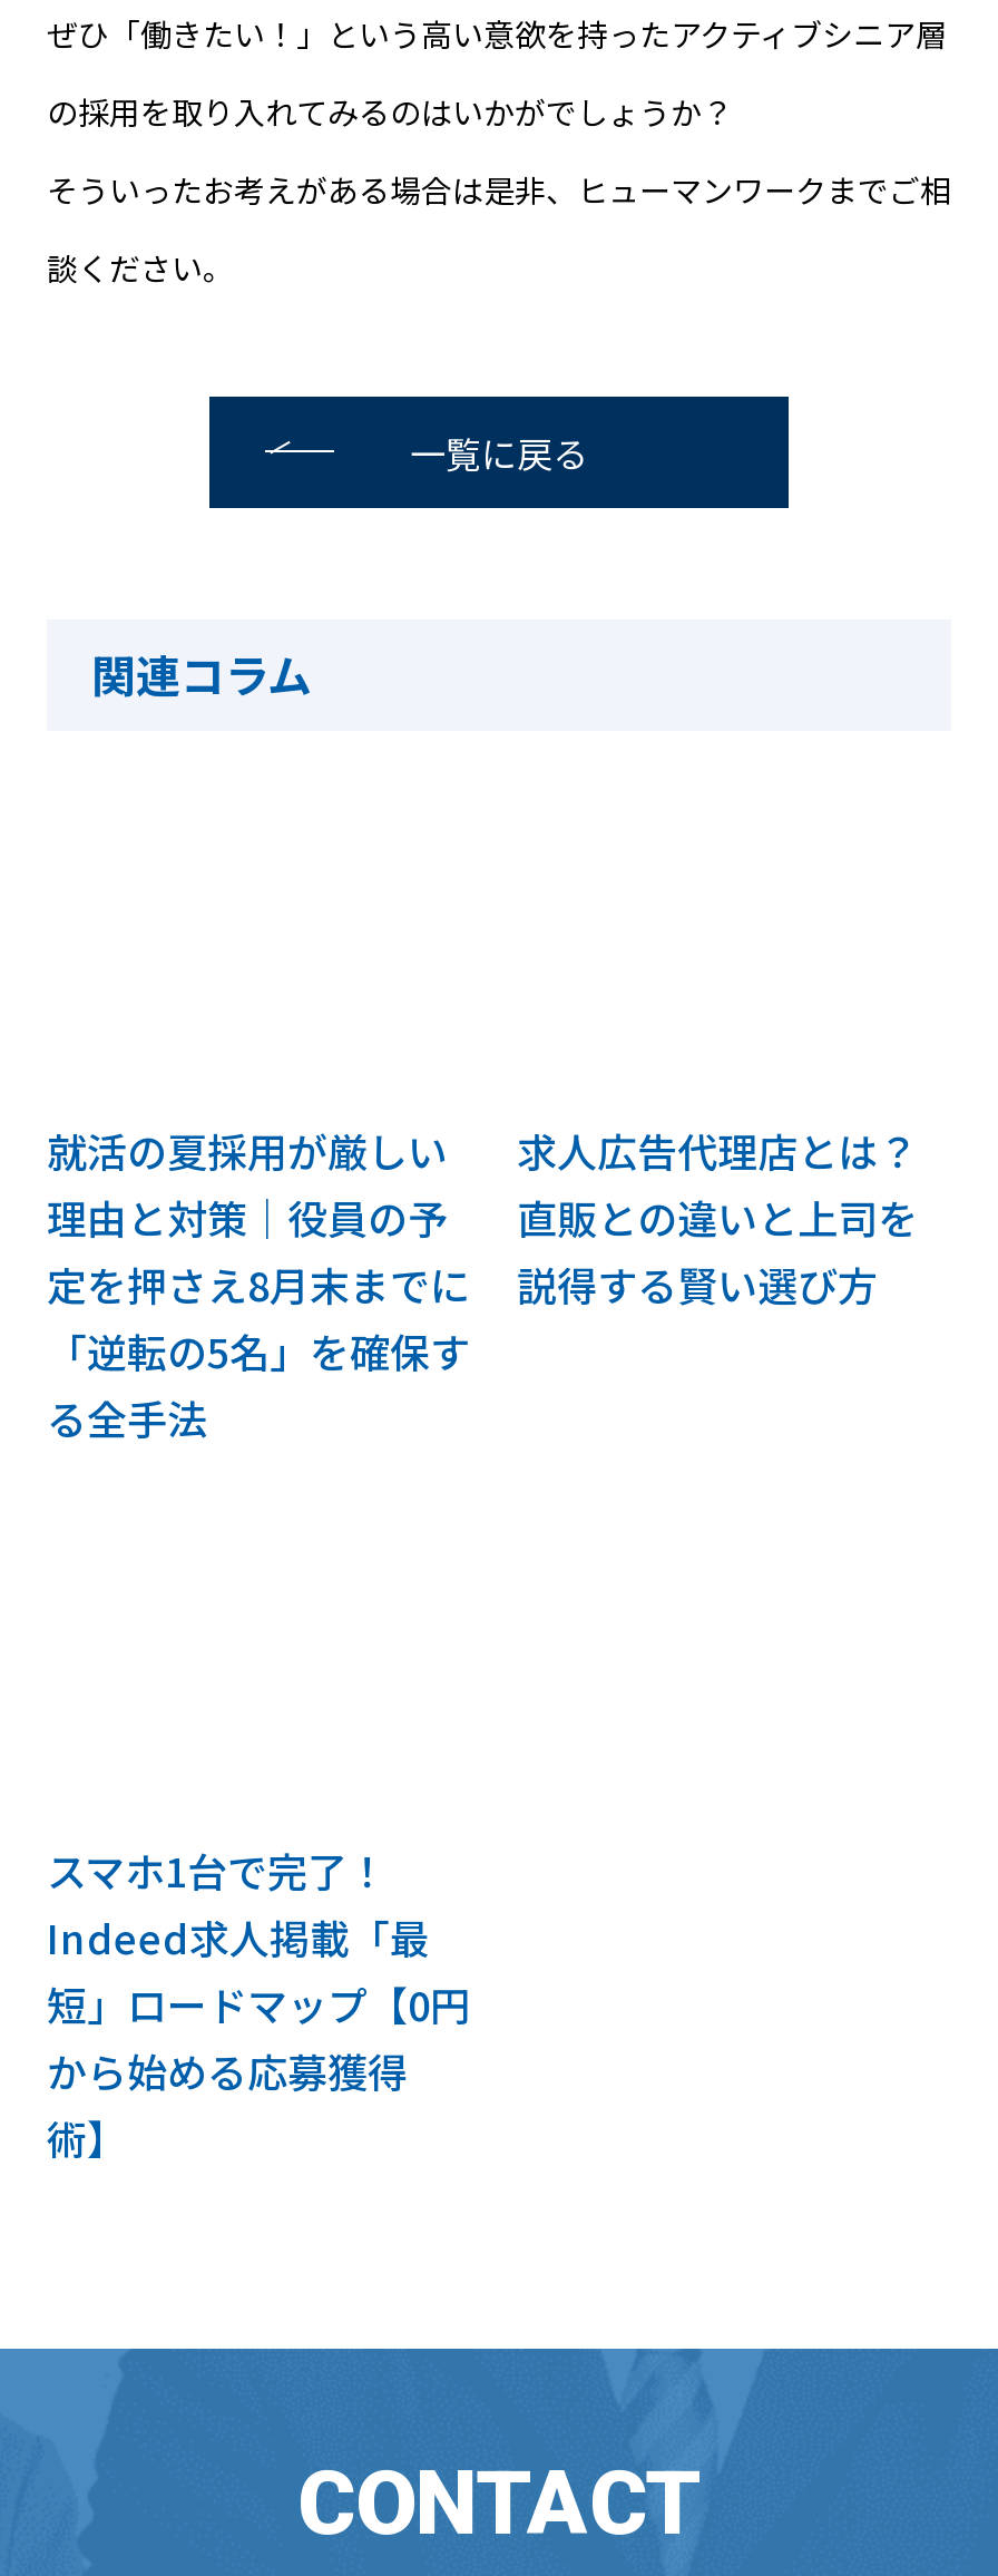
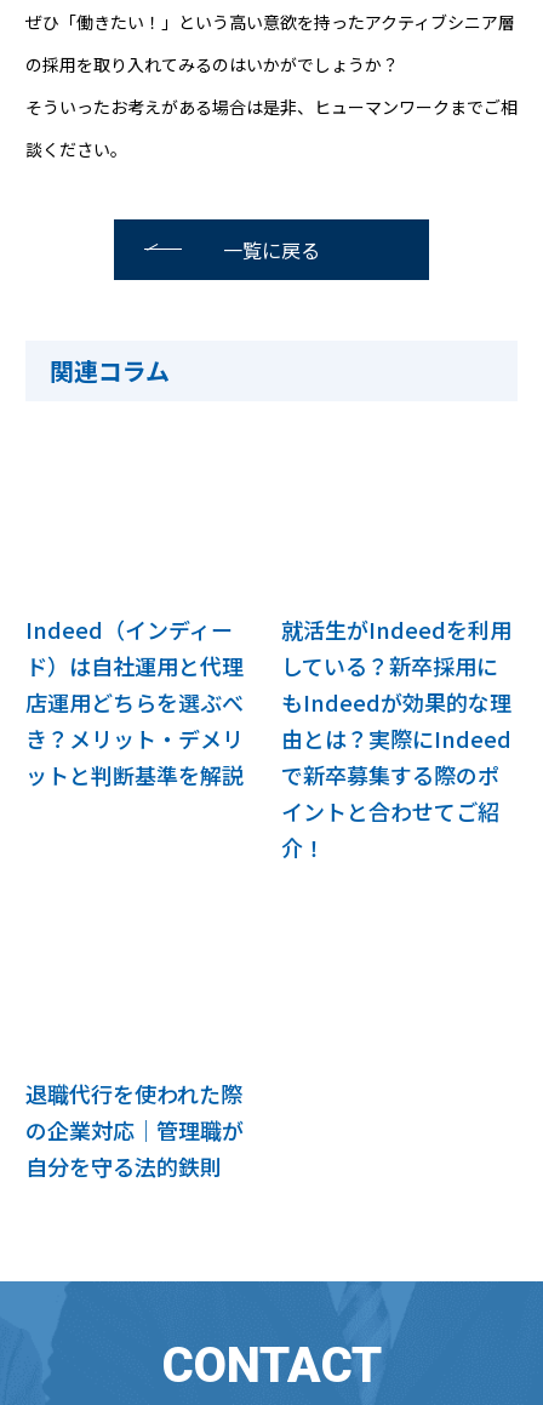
- 就活の夏採用が厳しい
- 理由と対策｜役員の予
- 定を押さえ8月末までに
- 「逆転の5名」を確保す
- る全手法
+ Indeed（インディー
+ ド）は自社運用と代理
+ 店運用どちらを選ぶべ
+ き？メリット・デメリ
+ ットと判断基準を解説

- 求人広告代理店とは？
- 直販との違いと上司を
- 説得する賢い選び方
+ 就活生がIndeedを利用
+ している？新卒採用に
+ もIndeedが効果的な理
+ 由とは？実際にIndeed
+ で新卒募集する際のポ
+ イントと合わせてご紹
+ 介！

- スマホ1台で完了！
- Indeed求人掲載「最
- 短」ロードマップ【0円
- から始める応募獲得
- 術】
+ 退職代行を使われた際
+ の企業対応｜管理職が
+ 自分を守る法的鉄則
